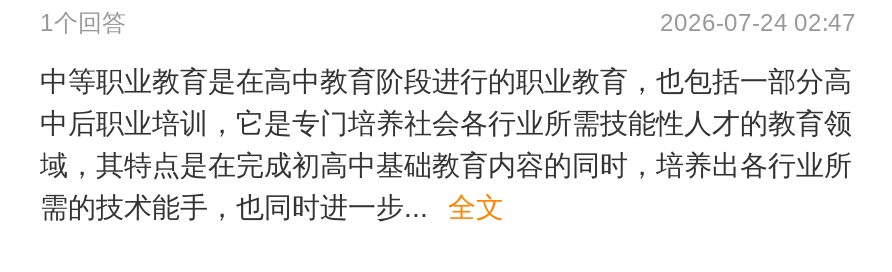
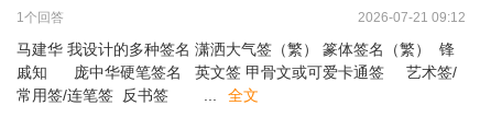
- 2026-07-24 02:47
+ 2026-07-21 09:12

- 中等职业教育是在高中教育阶段进行的职业教育，也包括一部分高
- 中后职业培训，它是专门培养社会各行业所需技能性人才的教育领
- 域，其特点是在完成初高中基础教育内容的同时，培养出各行业所
- 需的技术能手，也同时进一步...
+ 马建华 我设计的多种签名 潇洒大气签（繁） 篆体签名（繁） 锋
+ 戚知 庞中华硬笔签名 英文签 甲骨文或可爱卡通签 艺术签/
+ 常用签/连笔签 反书签...
